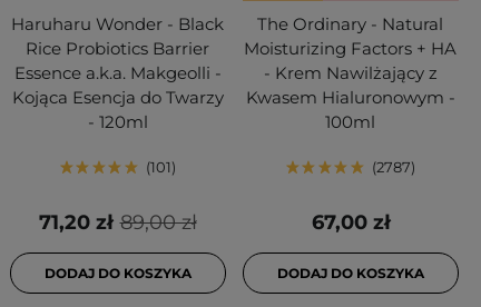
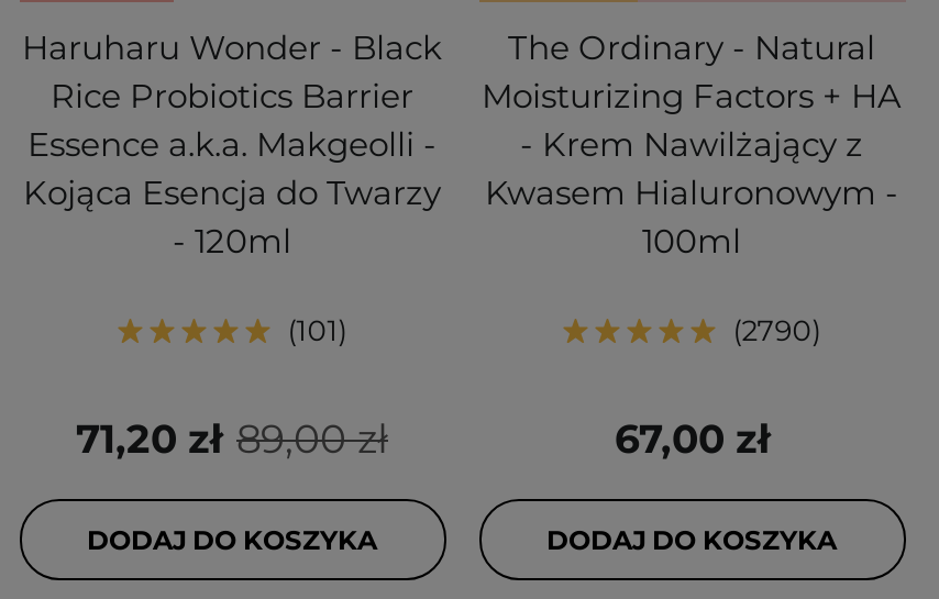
- 2787
+ 2790
